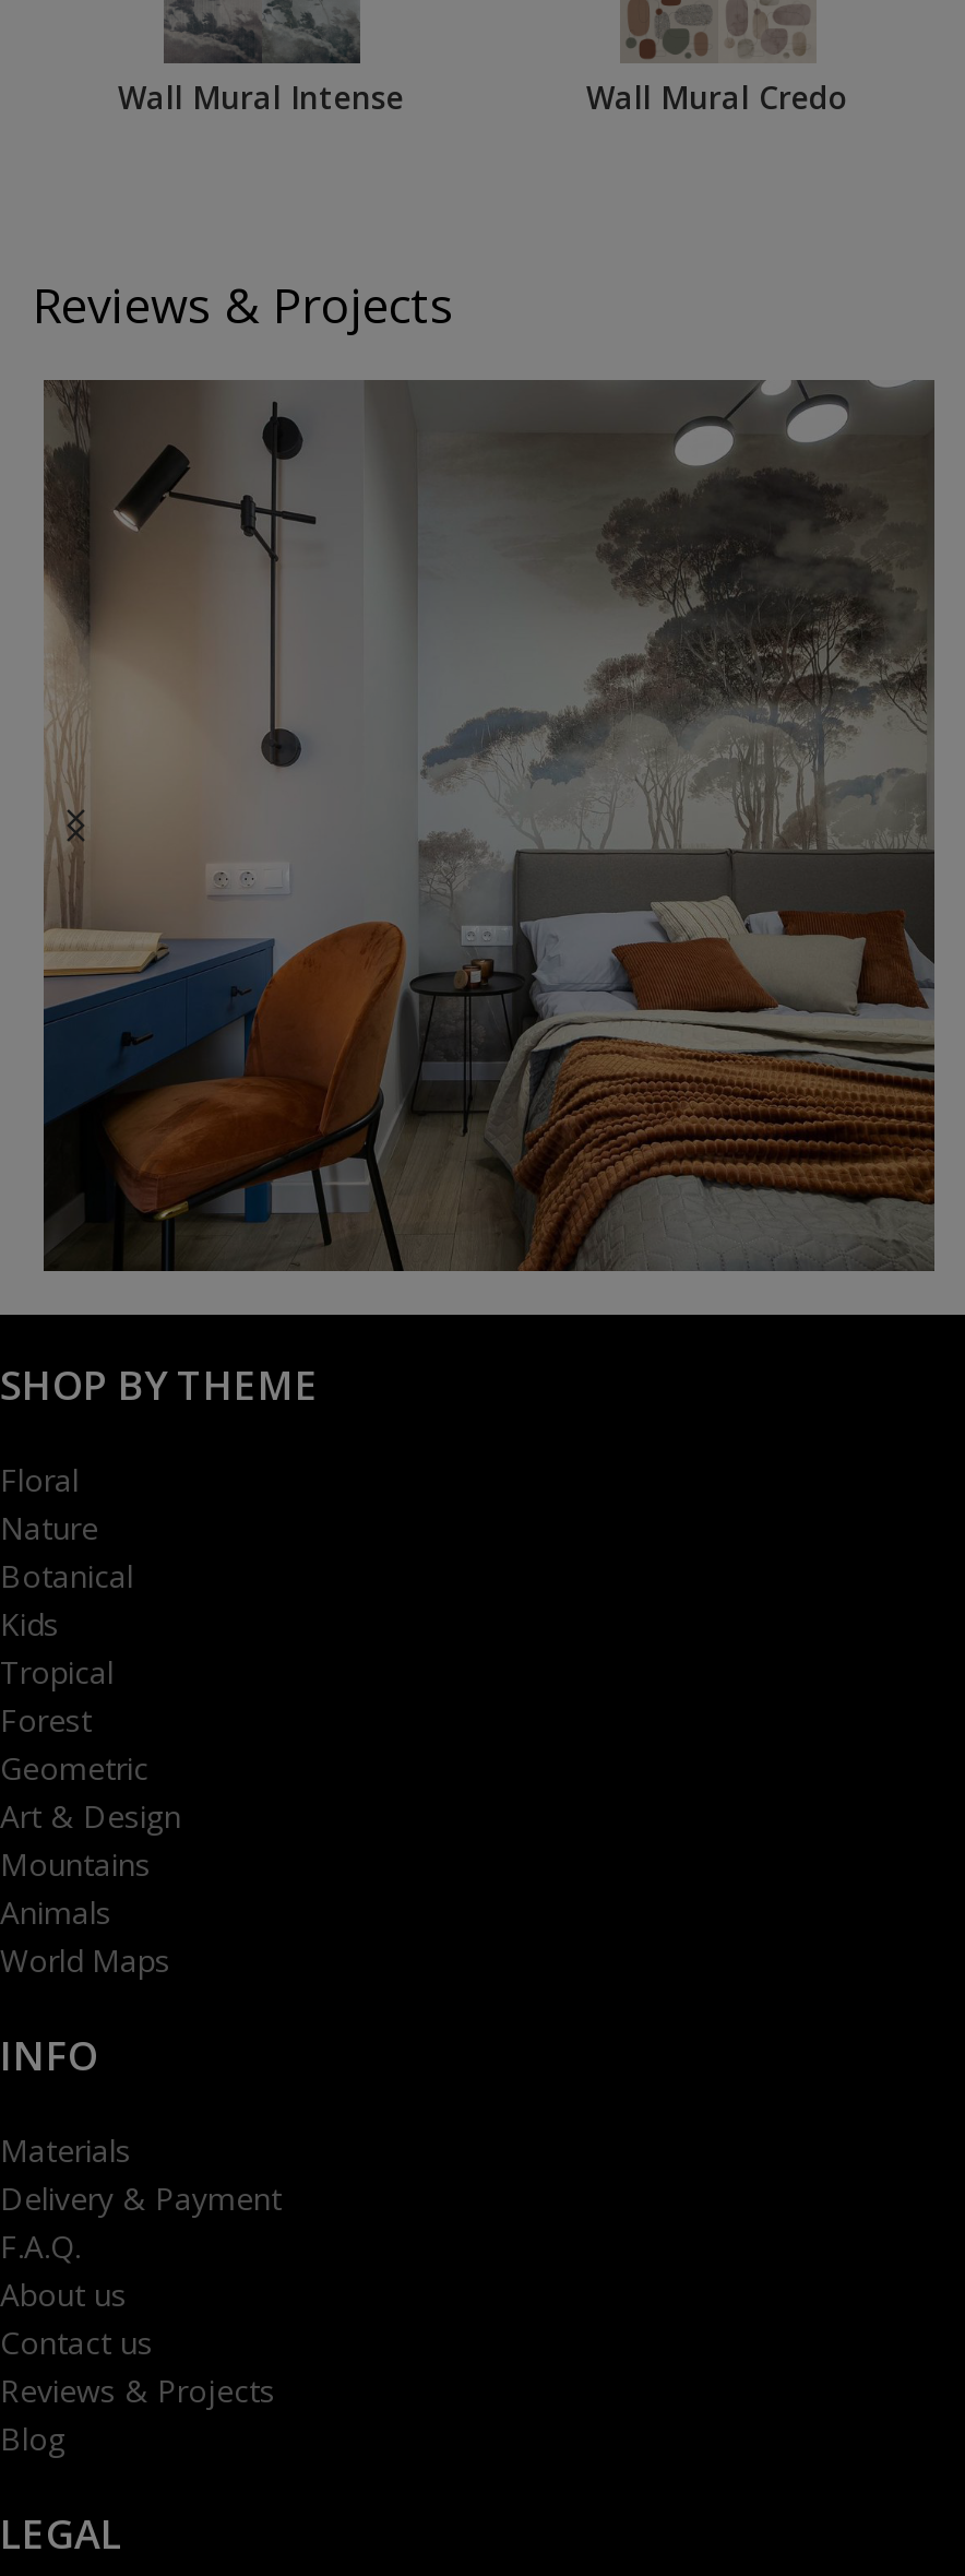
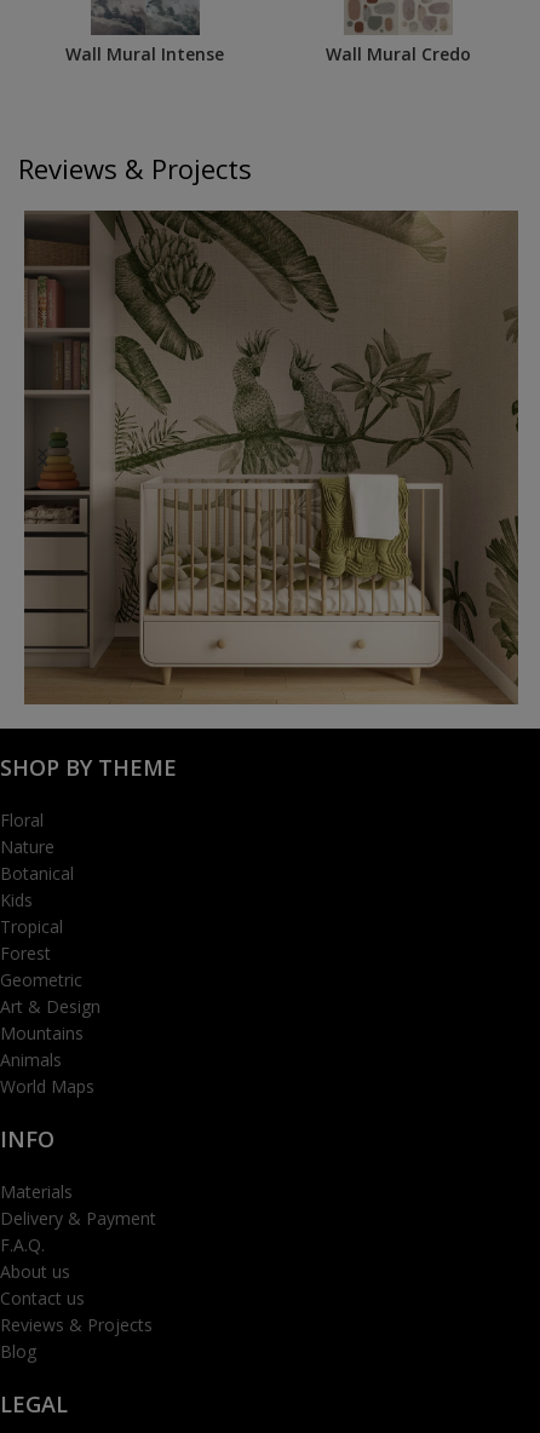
- [image]
+ [image]
